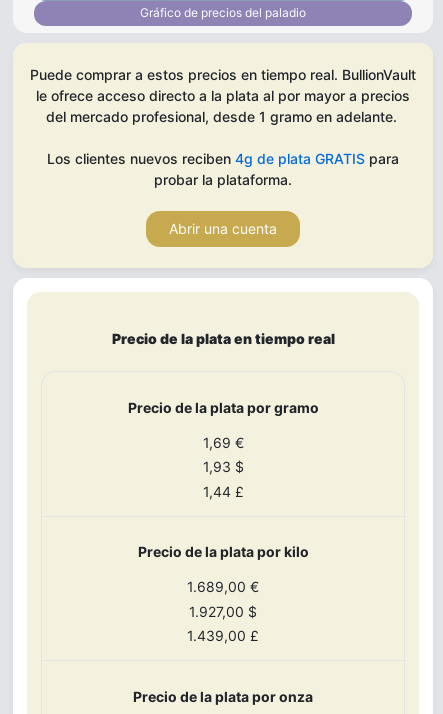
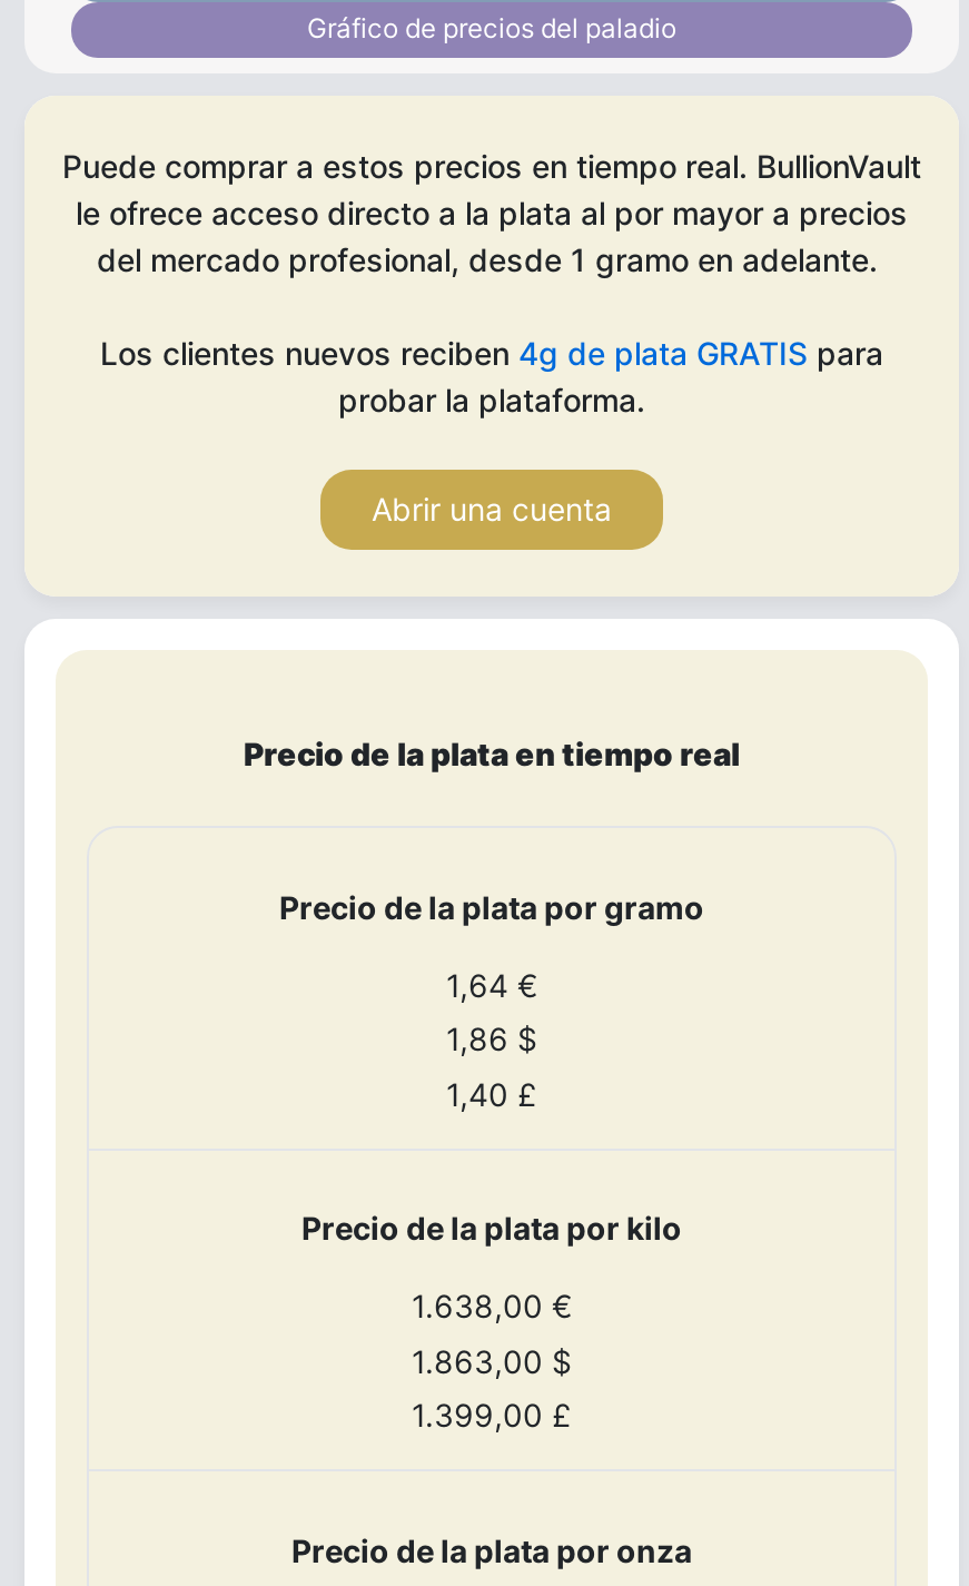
- 1,69 €
+ 1,64 €

- 1,93 $
+ 1,86 $

- 1,44 £
+ 1,40 £

- 1.689,00 €
+ 1.638,00 €

- 1.927,00 $
+ 1.863,00 $

- 1.439,00 £
+ 1.399,00 £
